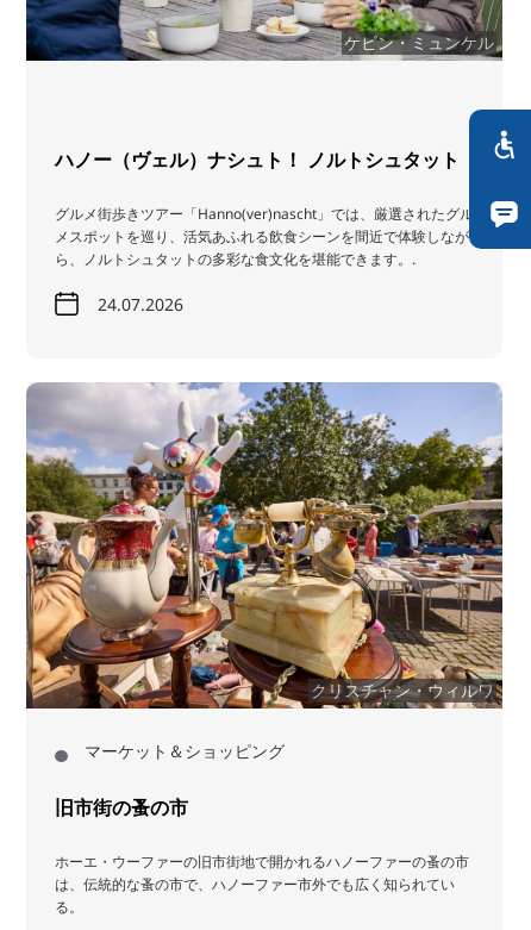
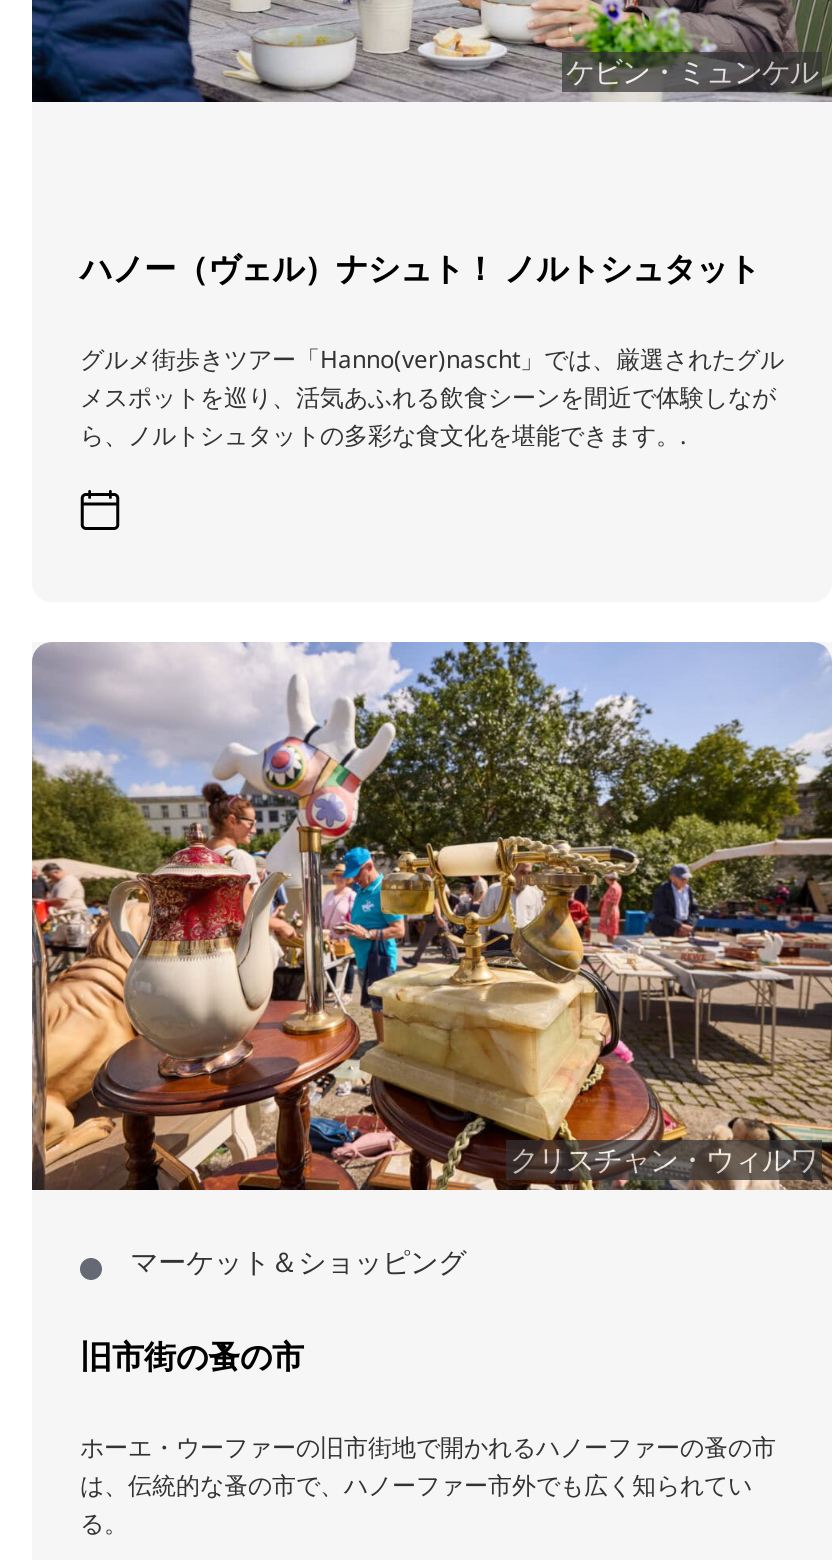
- [image]

- 24.07.2026
